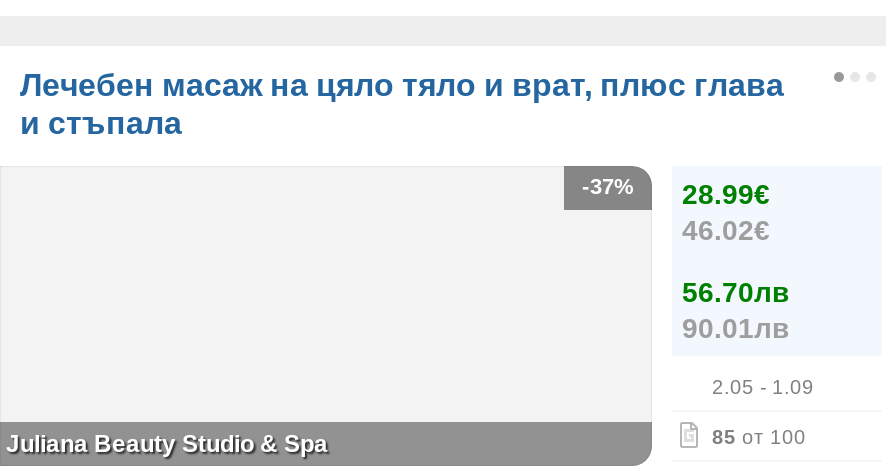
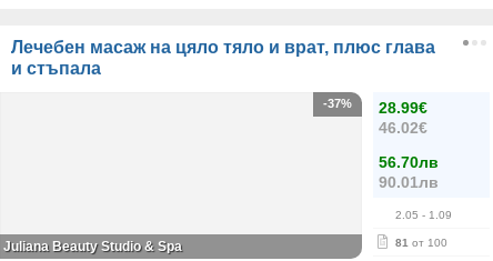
- 85 от 100
+ 81 от 100
